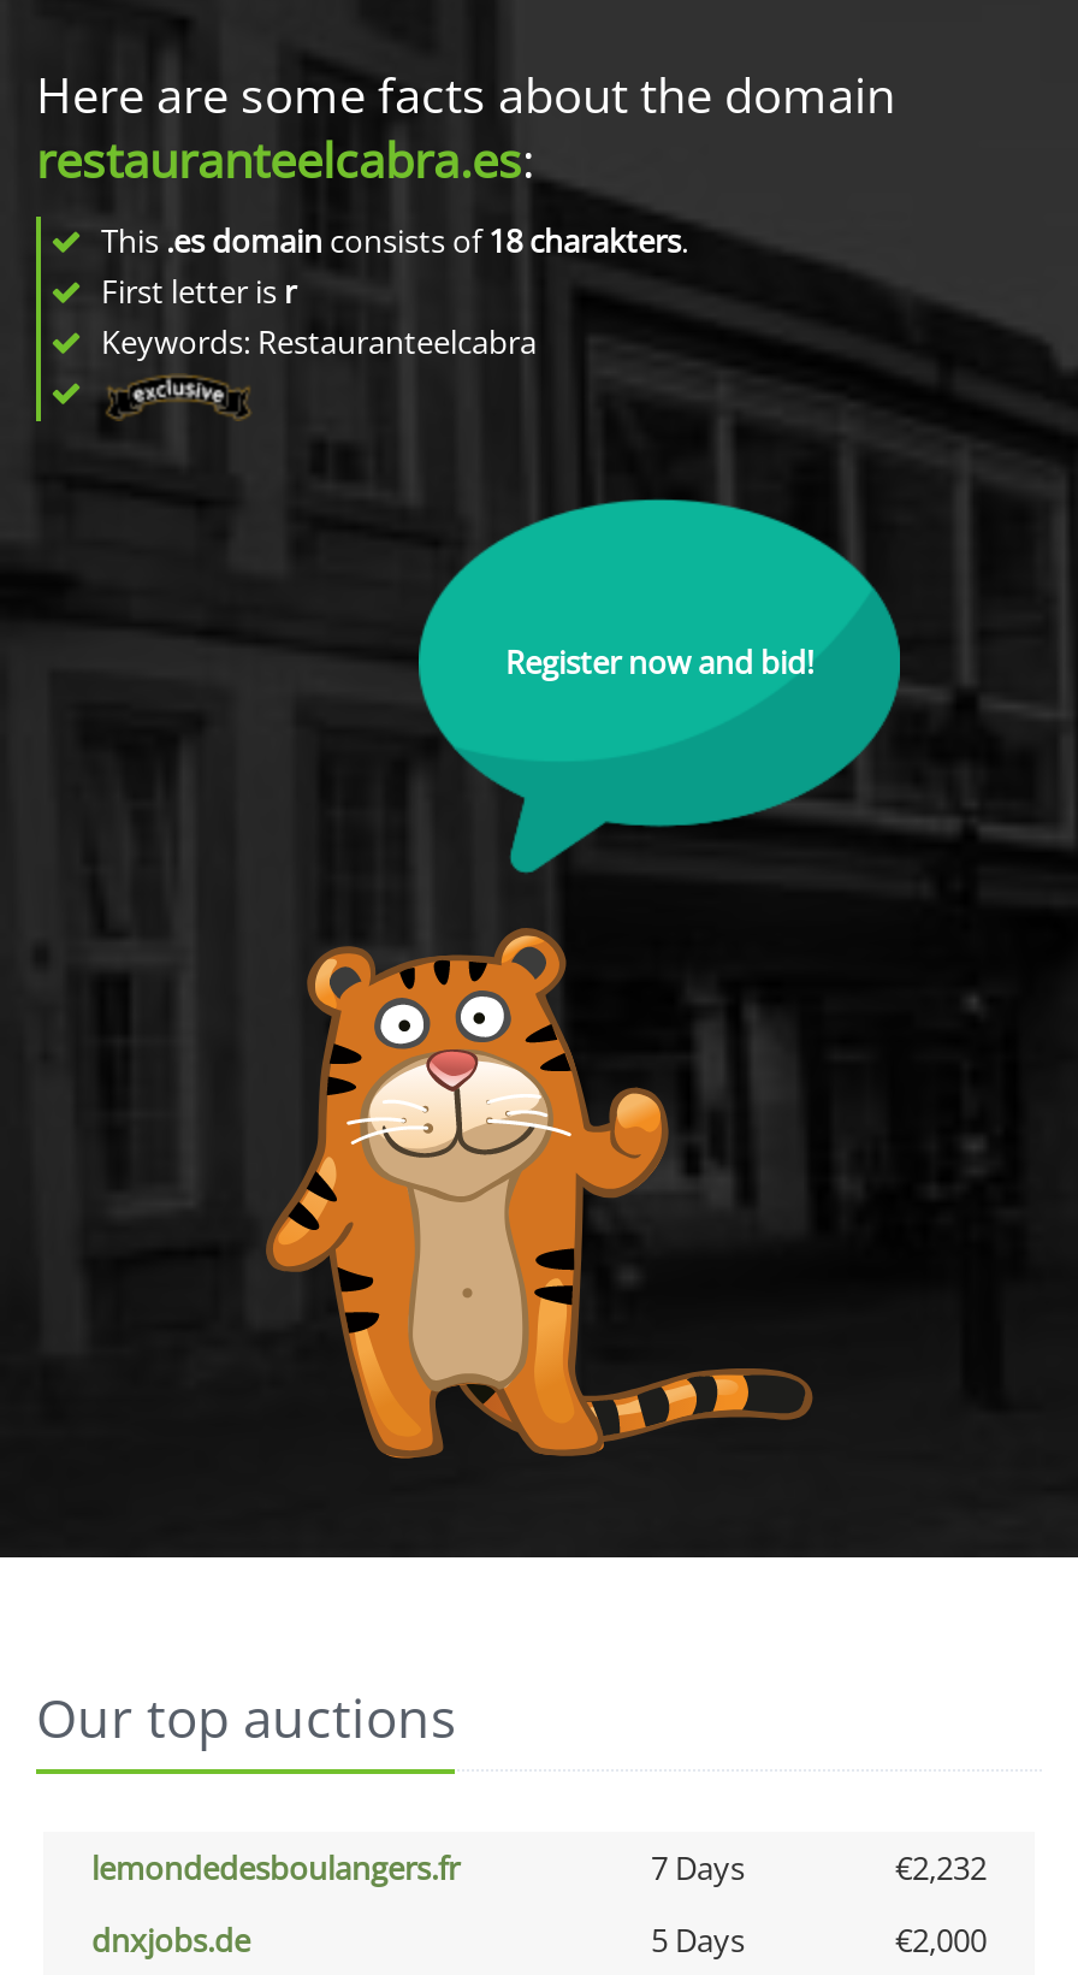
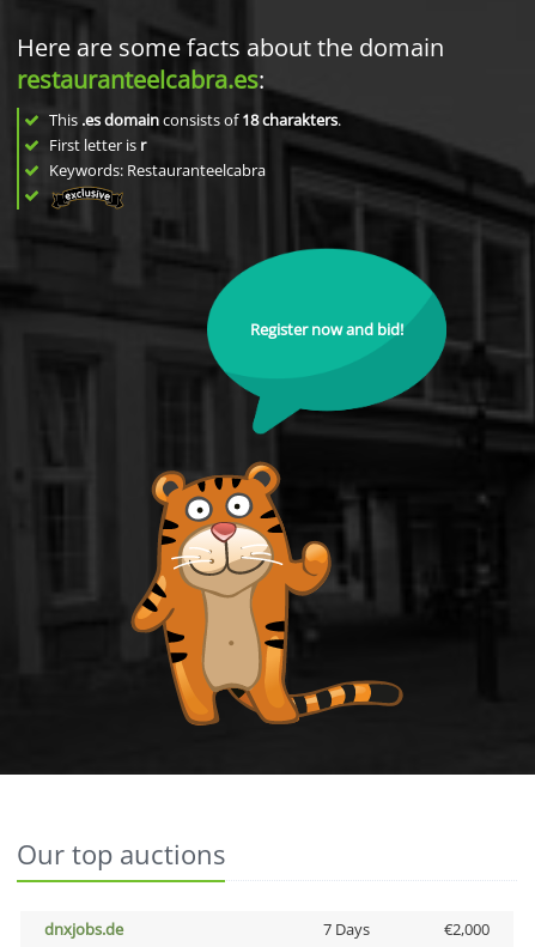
- lemondedesboulangers.fr
- 7 Days
- €2,232

- 5 Days
+ 7 Days
